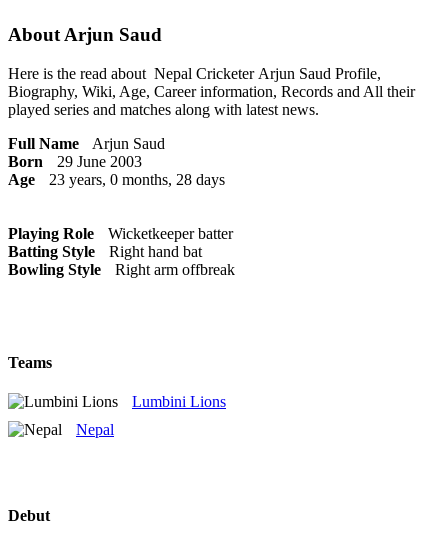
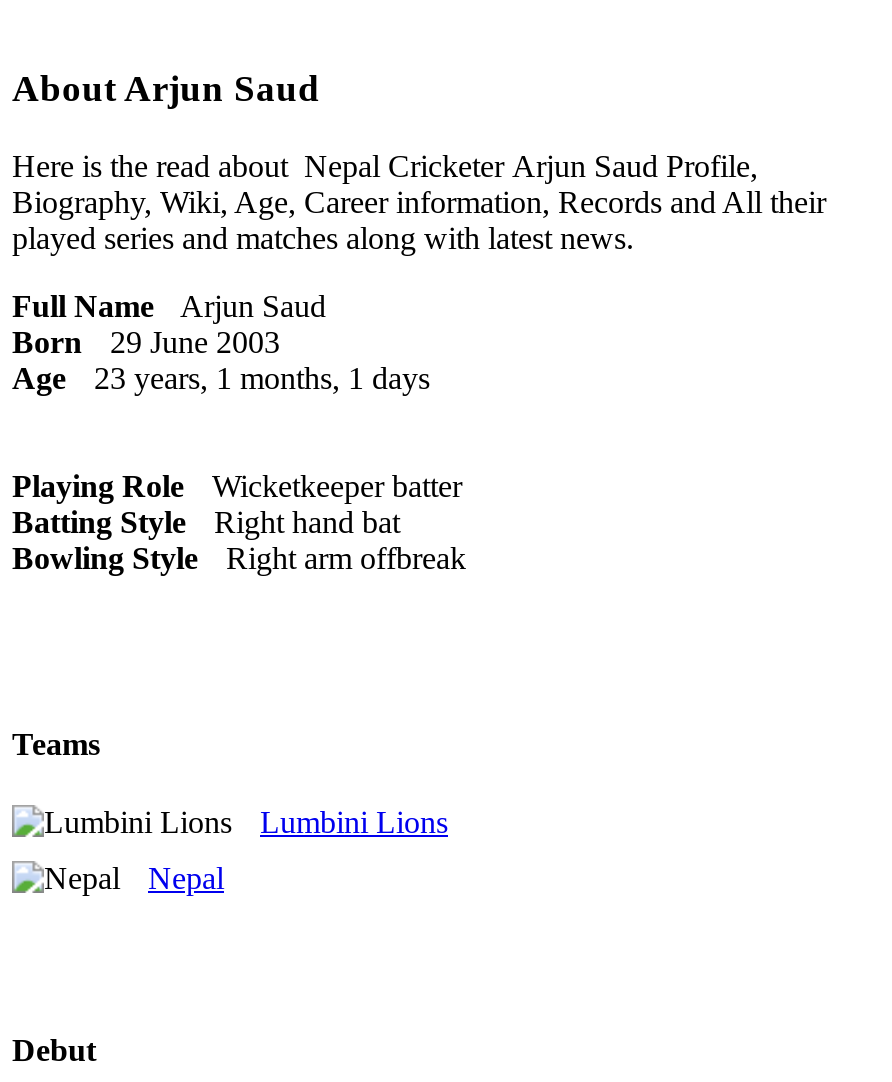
- 23 years, 0 months, 28 days
+ 23 years, 1 months, 1 days
